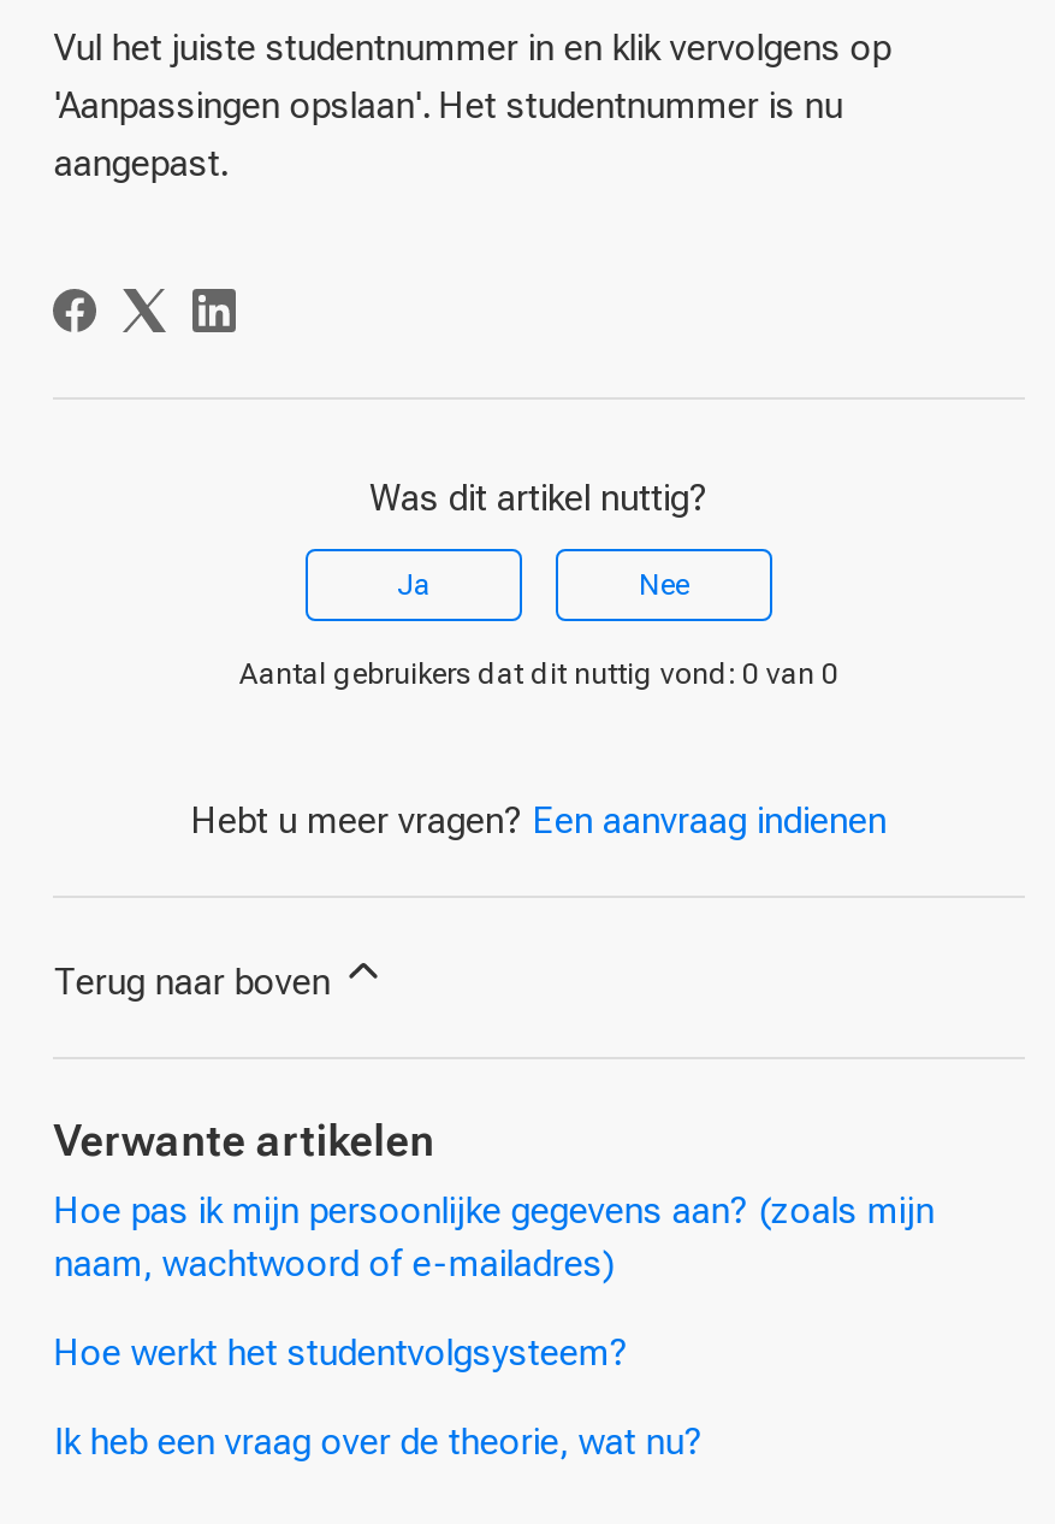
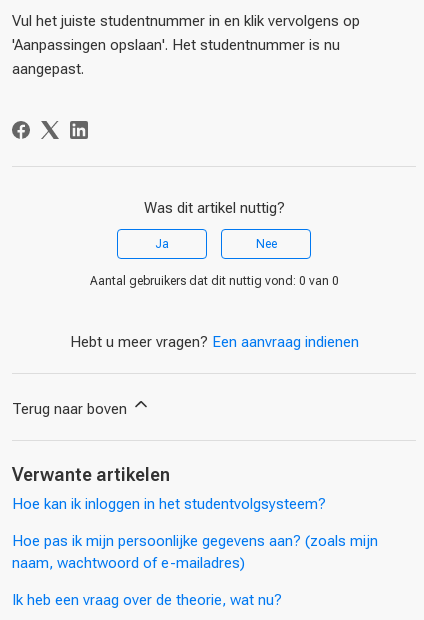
+ Hoe kan ik inloggen in het studentvolgsysteem?

moved down: Hoe pas ik mijn persoonlijke gegevens aan? (zoals mijn | naam, wachtwoord of e-mailadres)

- Hoe werkt het studentvolgsysteem?
